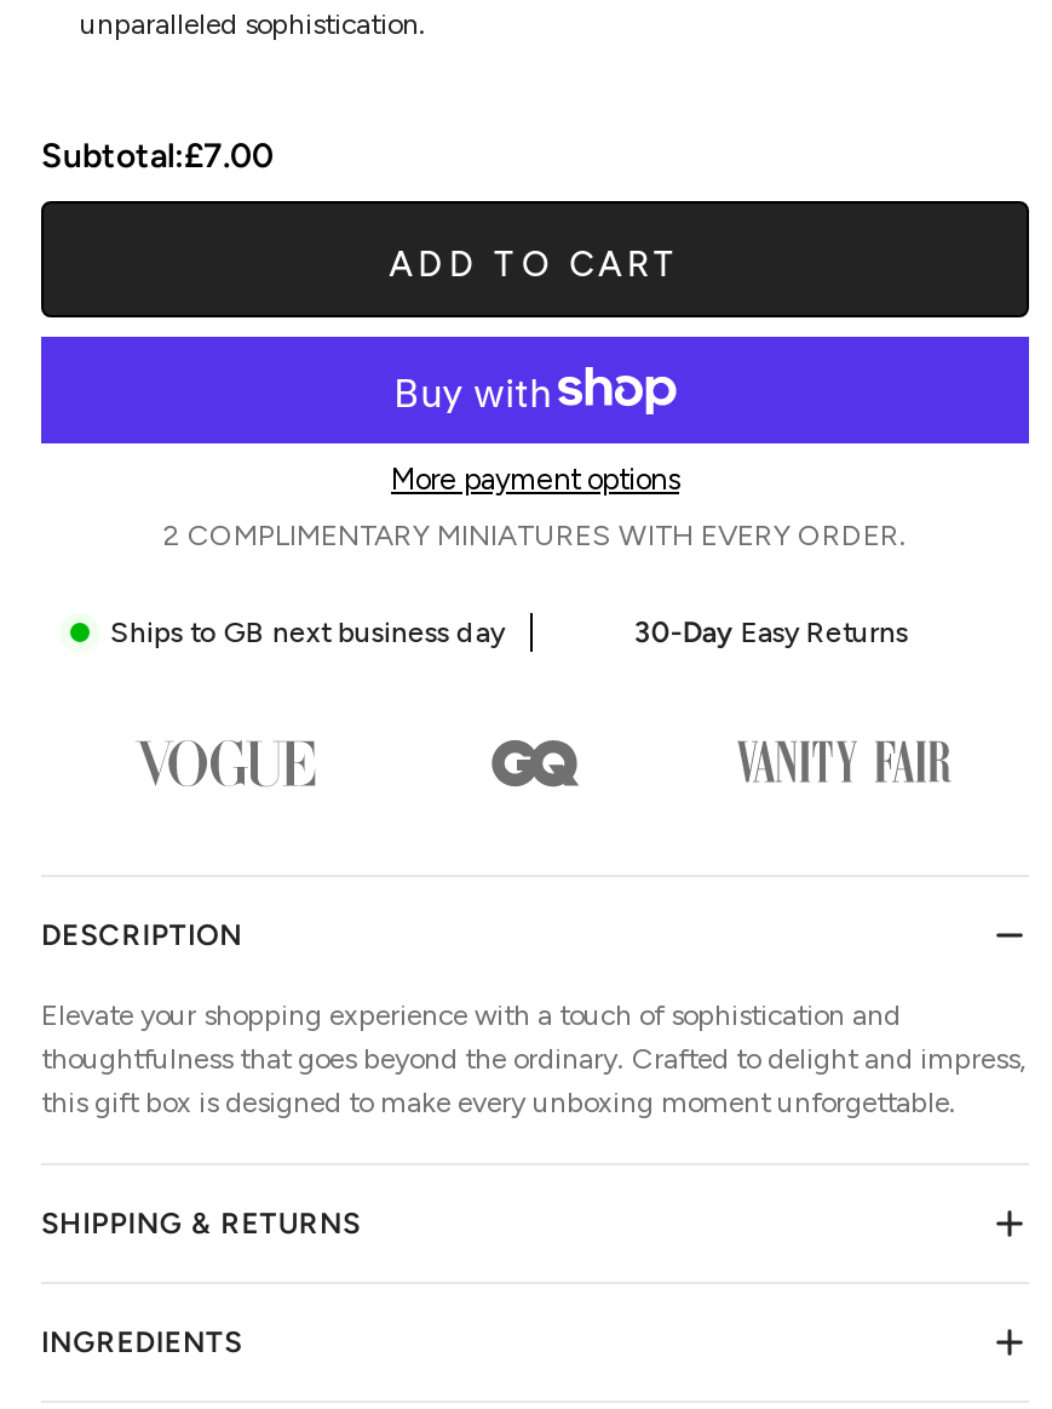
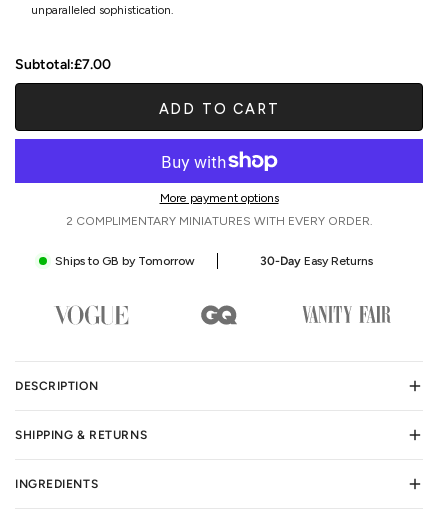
- Ships to GB next business day
+ Ships to GB by Tomorrow

- Elevate your shopping experience with a touch of sophistication and
- thoughtfulness that goes beyond the ordinary. Crafted to delight and impress,
- this gift box is designed to make every unboxing moment unforgettable.
